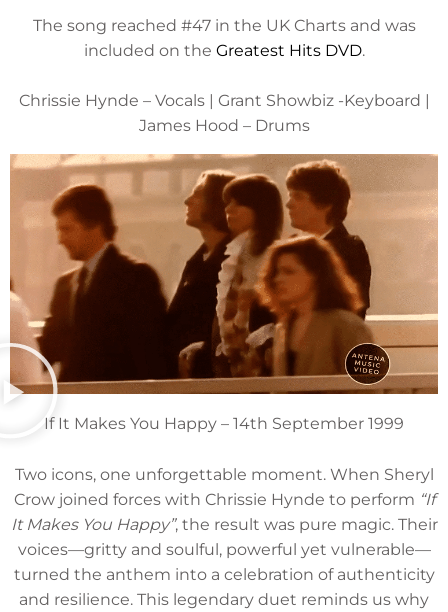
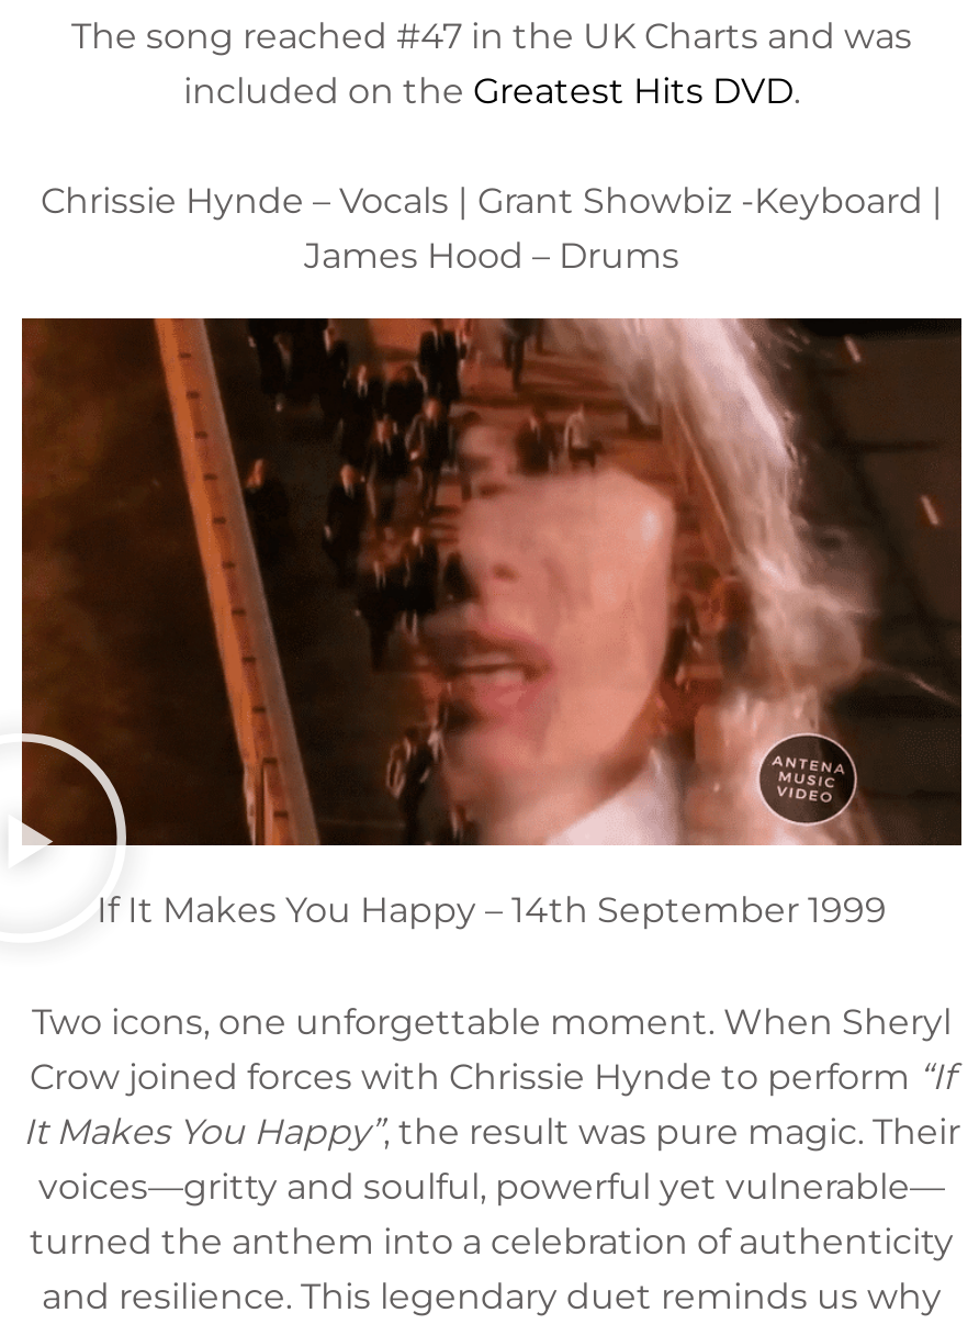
- [image]
+ [image]
